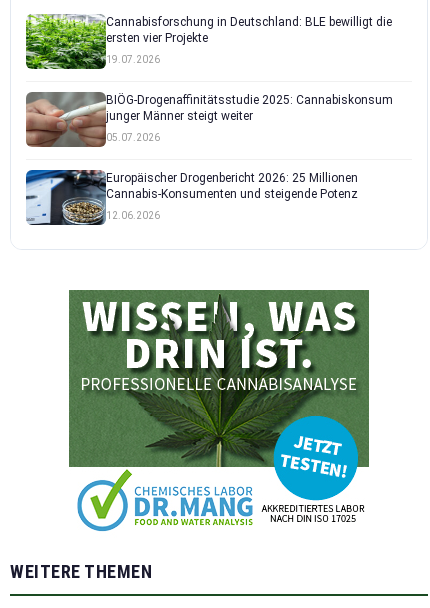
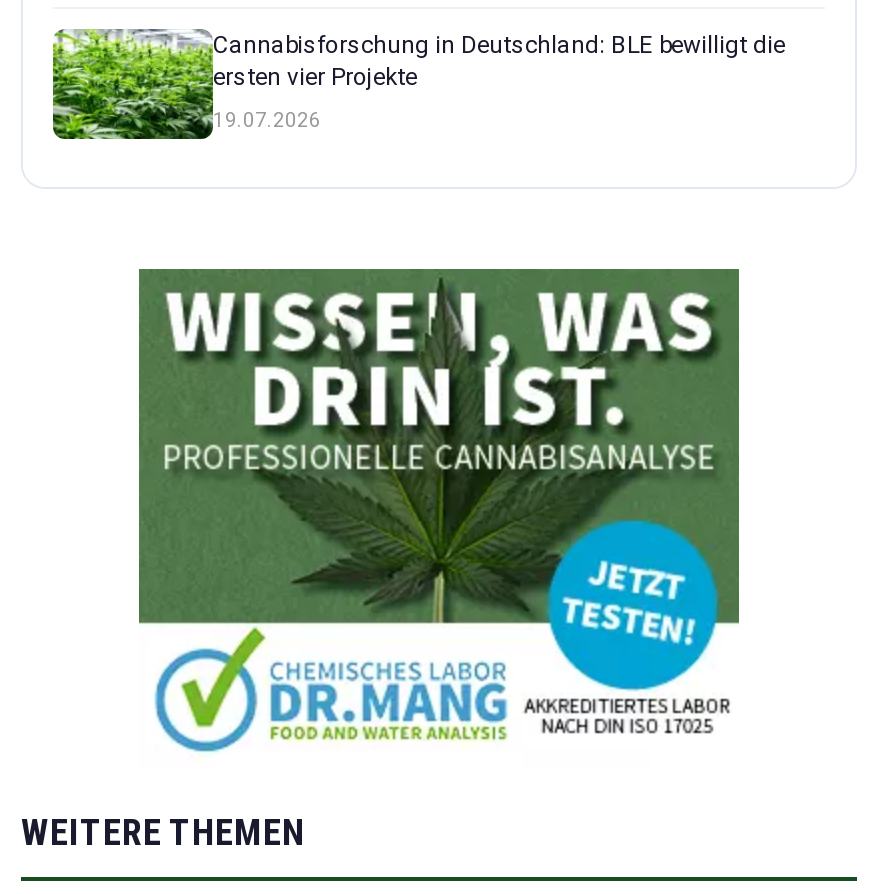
- [image]
- BIÖG-Drogenaffinitätsstudie 2025: Cannabiskonsum
- junger Männer steigt weiter
- 05.07.2026
- Europäischer Drogenbericht 2026: 25 Millionen
- Cannabis-Konsumenten und steigende Potenz
- 12.06.2026

- [image]
